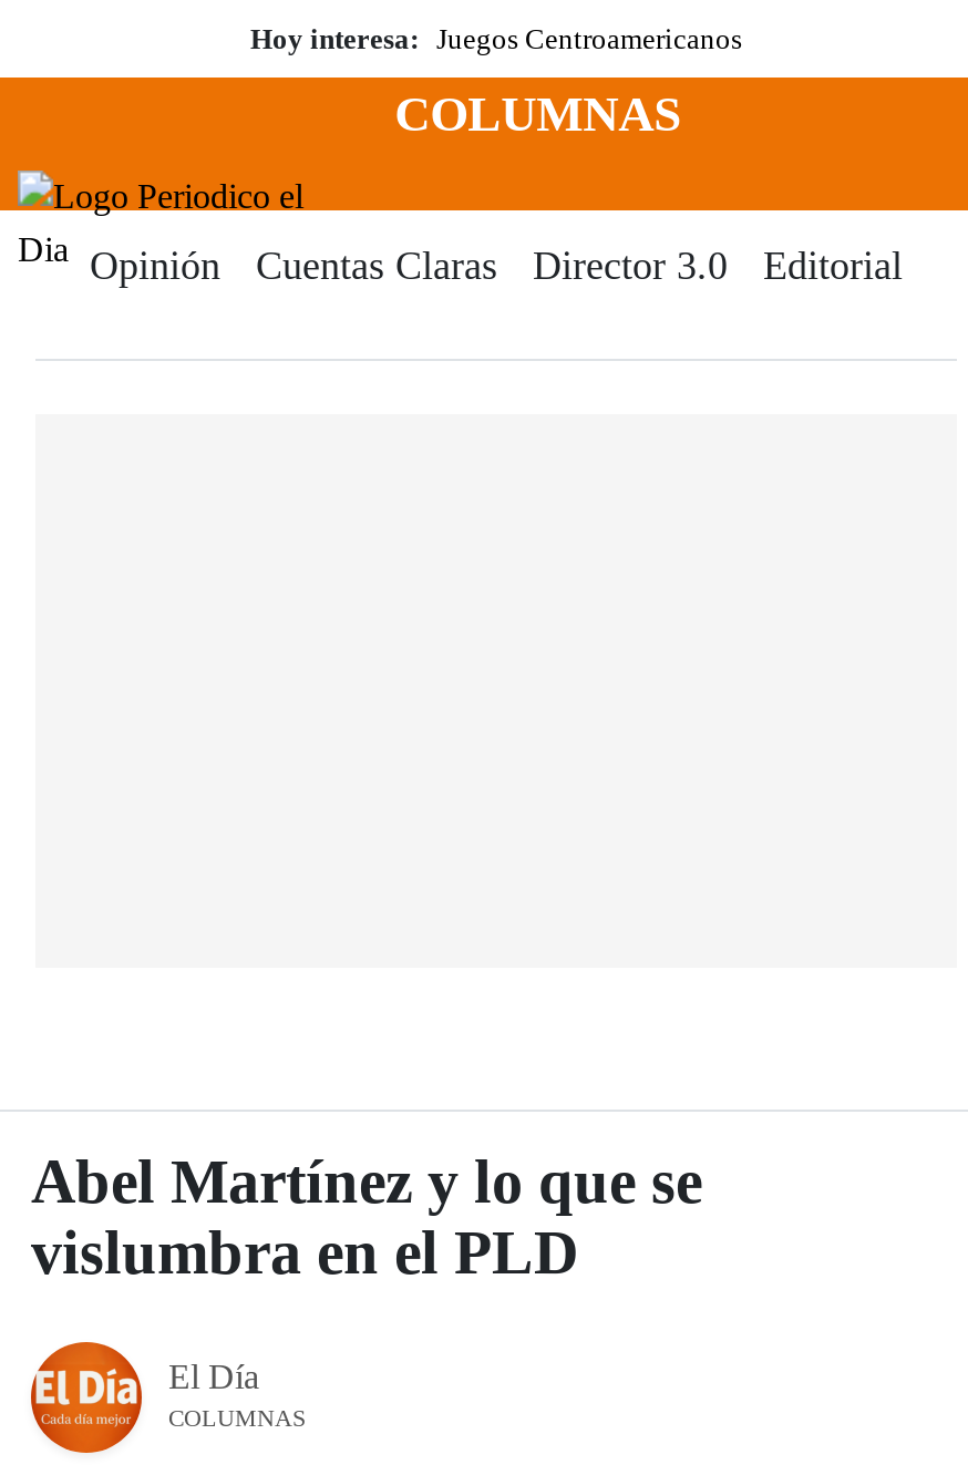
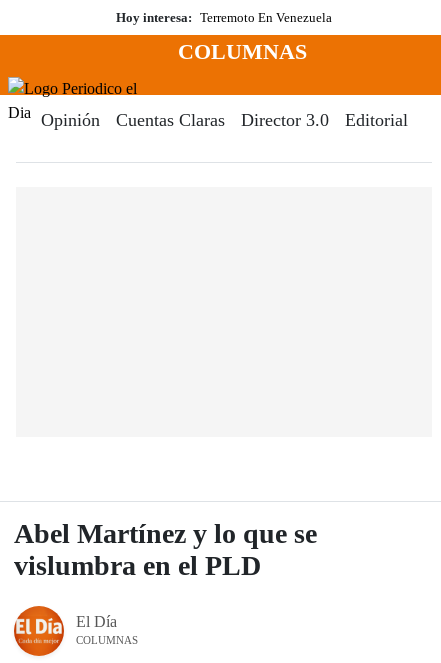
- Hoy interesa: Juegos Centroamericanos
+ Hoy interesa: Terremoto En Venezuela
